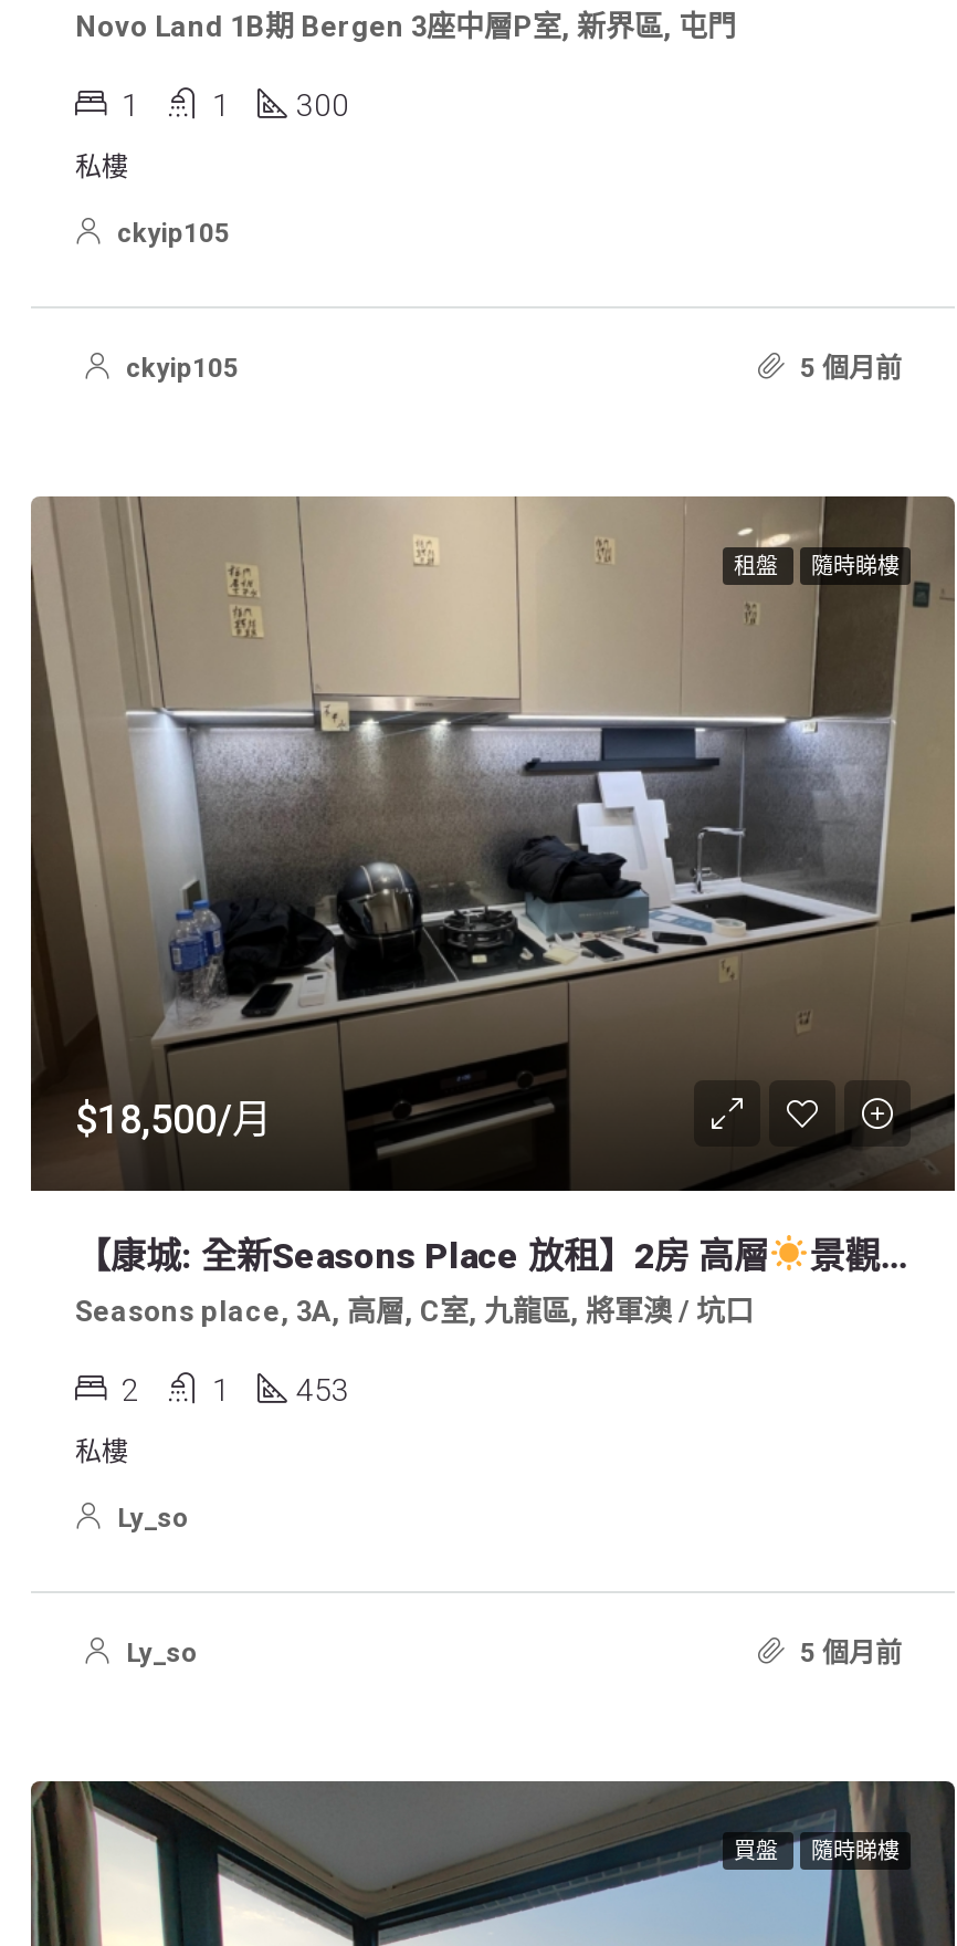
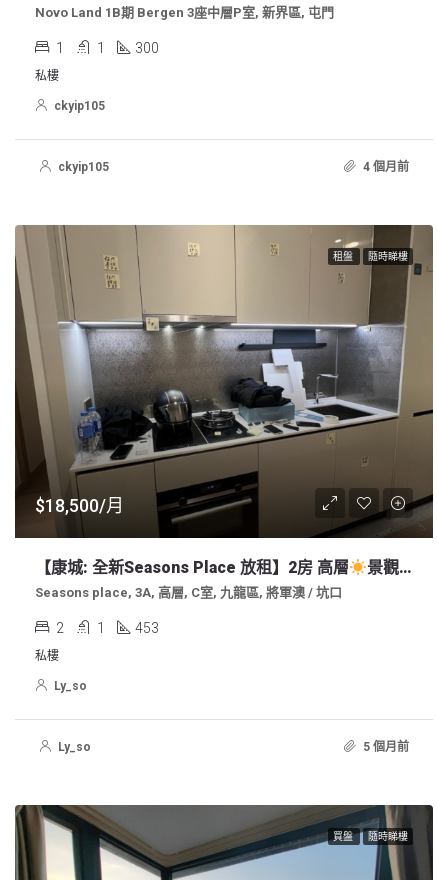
- 5 個月前
+ 4 個月前
